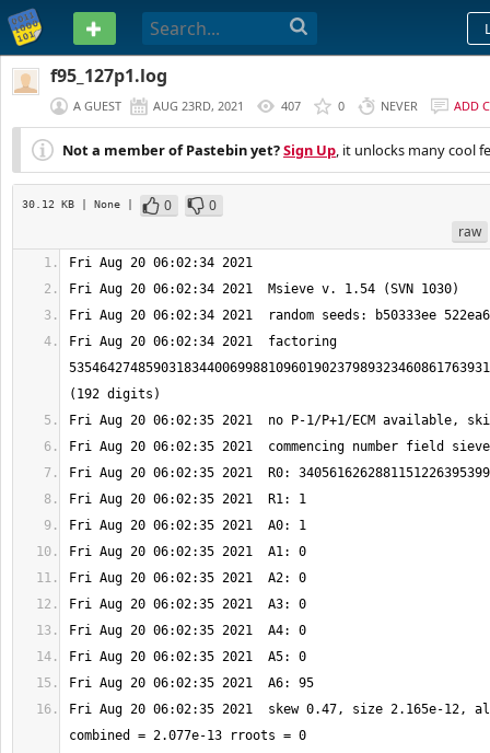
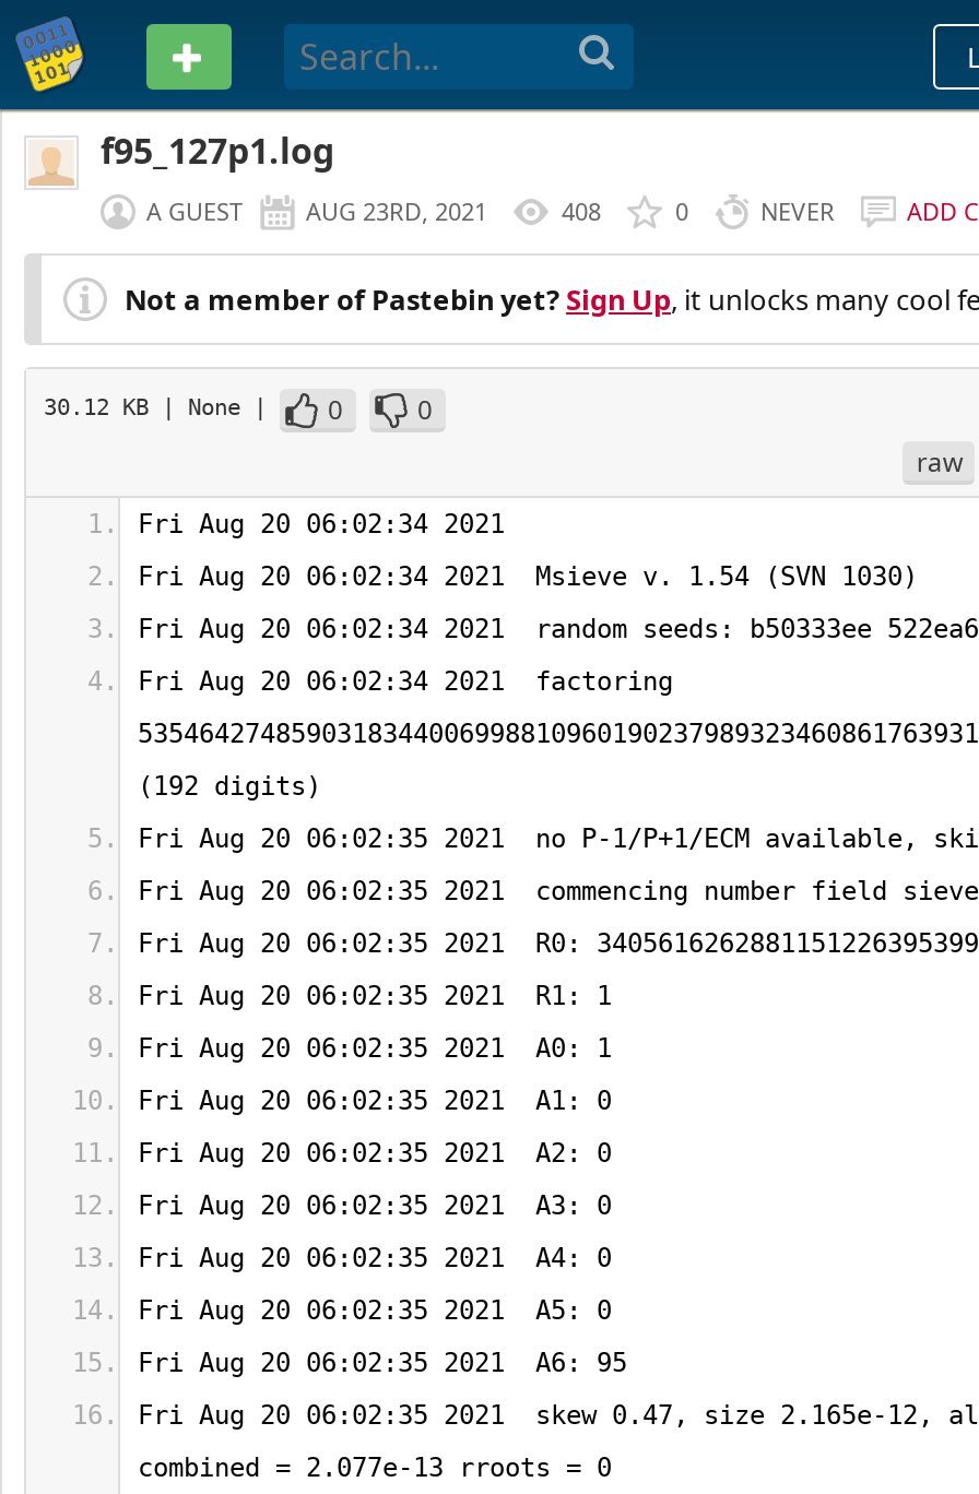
- 407
+ 408
